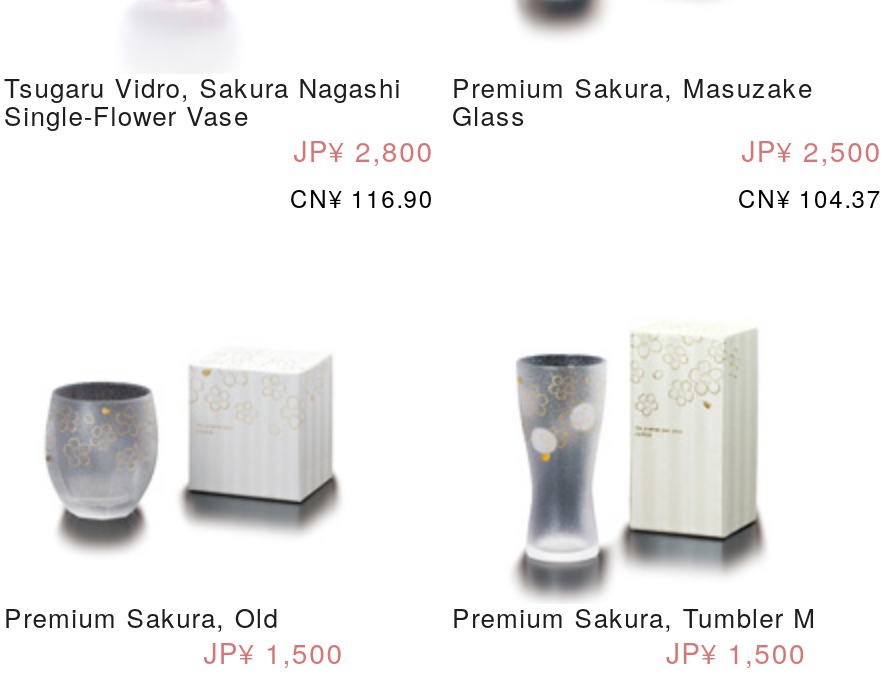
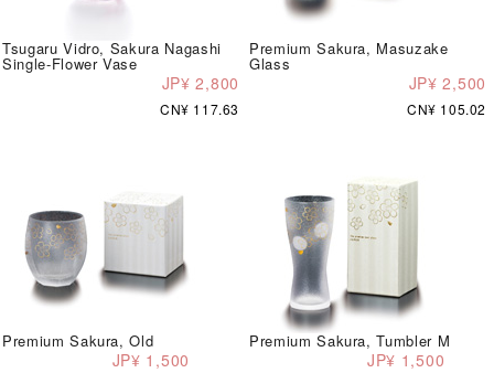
- CN¥ 116.90
+ CN¥ 117.63

- CN¥ 104.37
+ CN¥ 105.02
